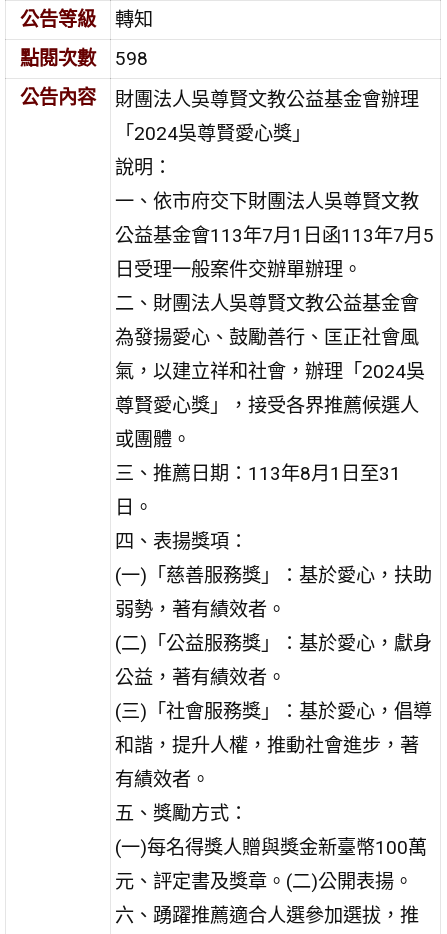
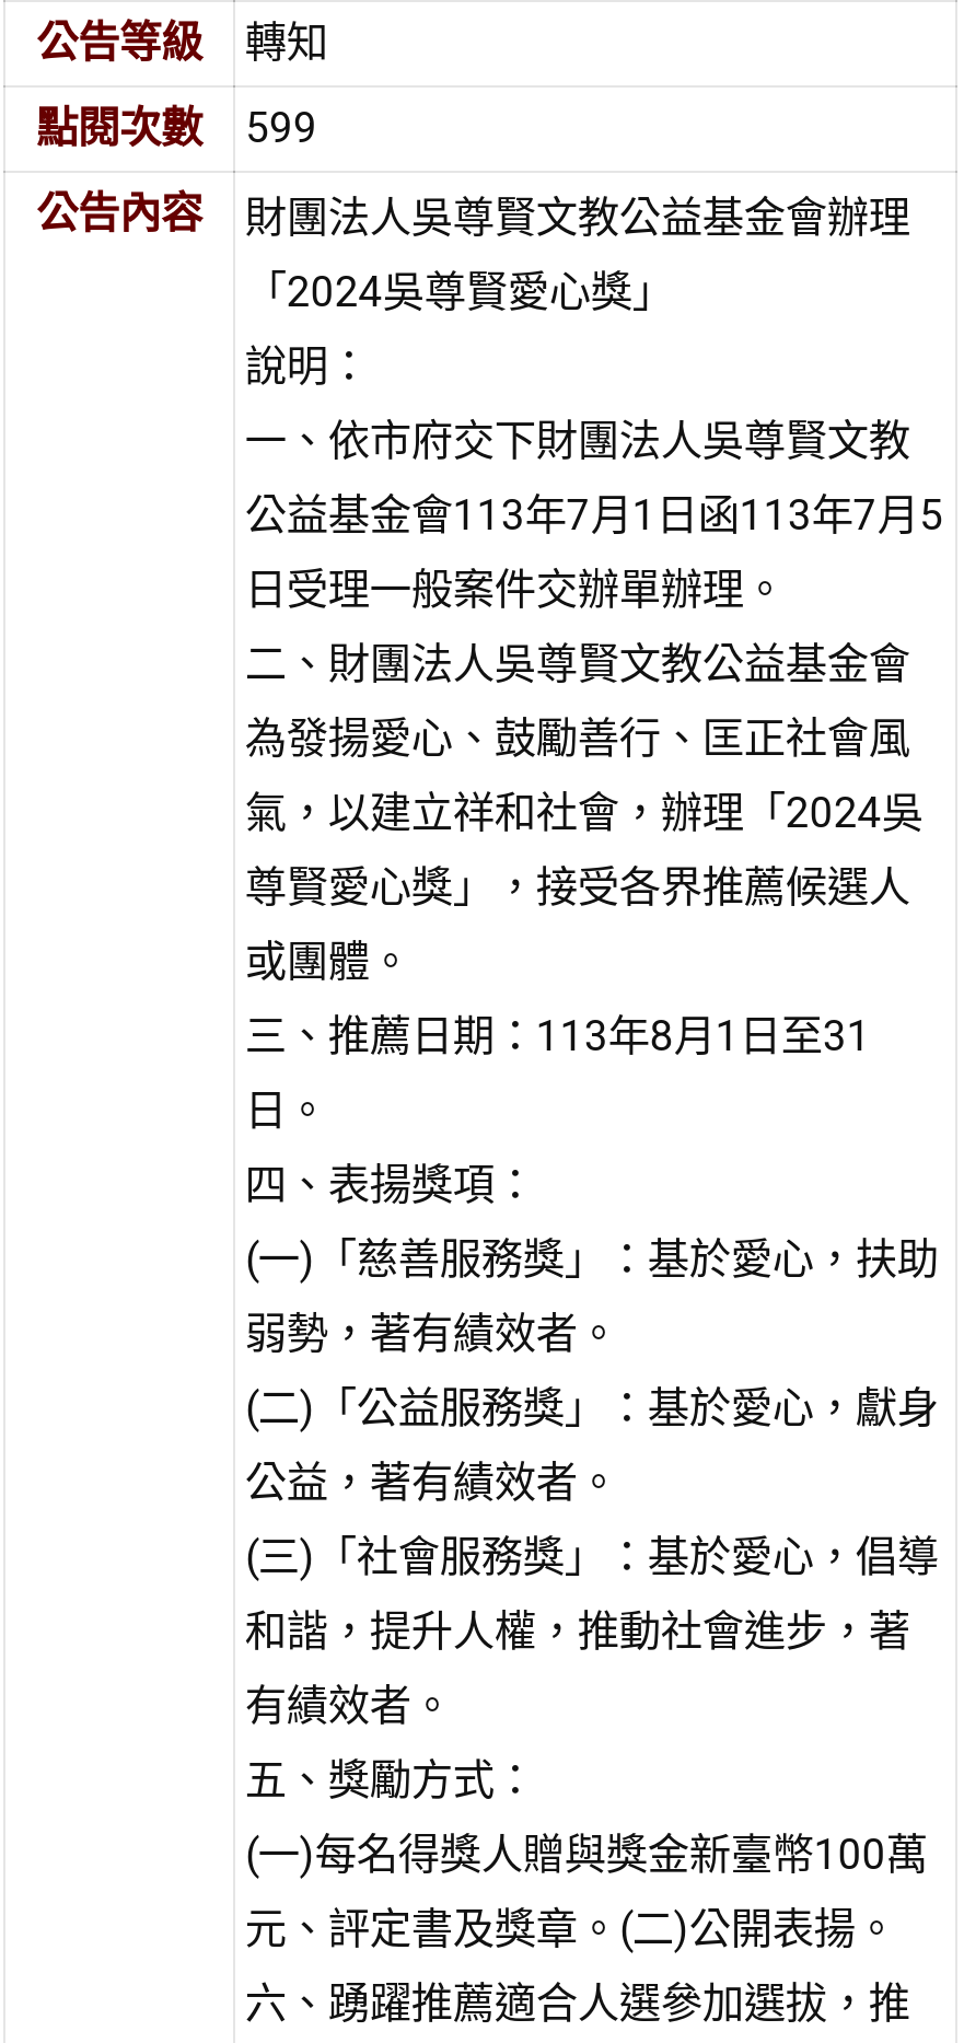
- 點閱次數 598
+ 點閱次數 599
